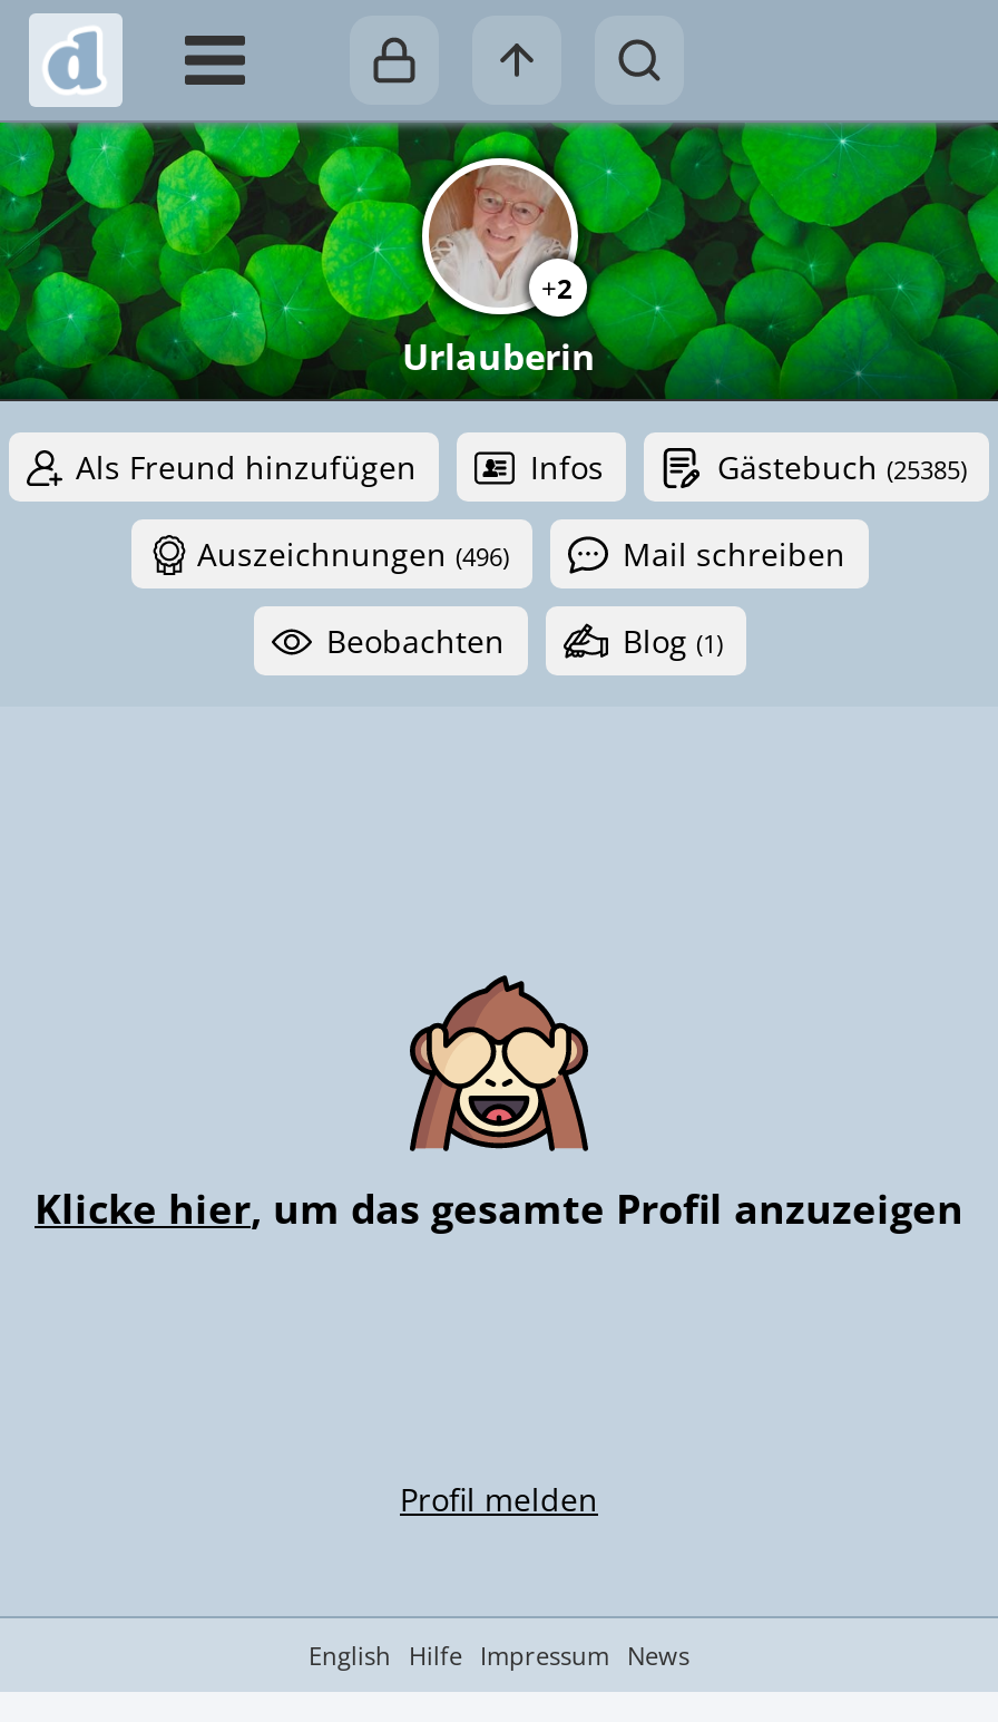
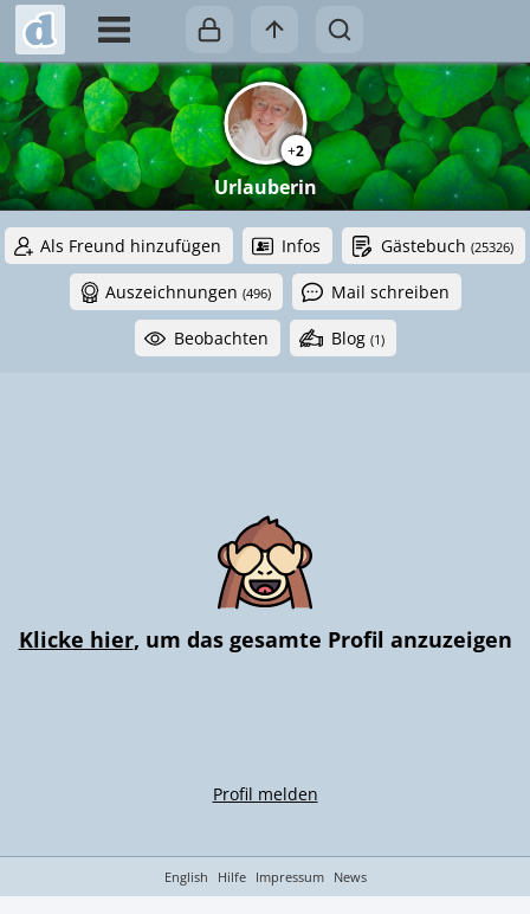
- Gästebuch (25385)
+ Gästebuch (25326)
